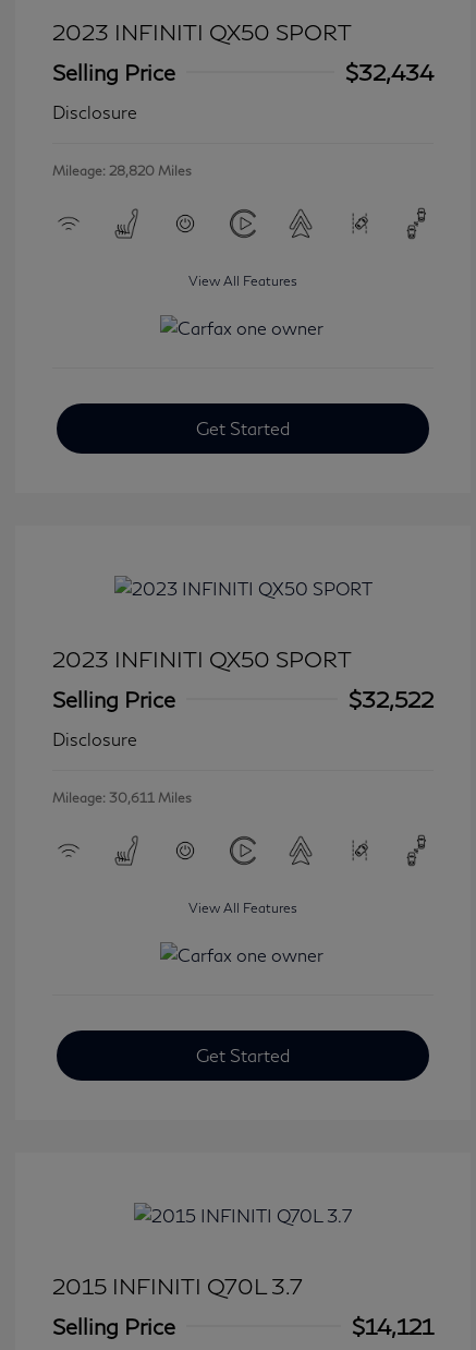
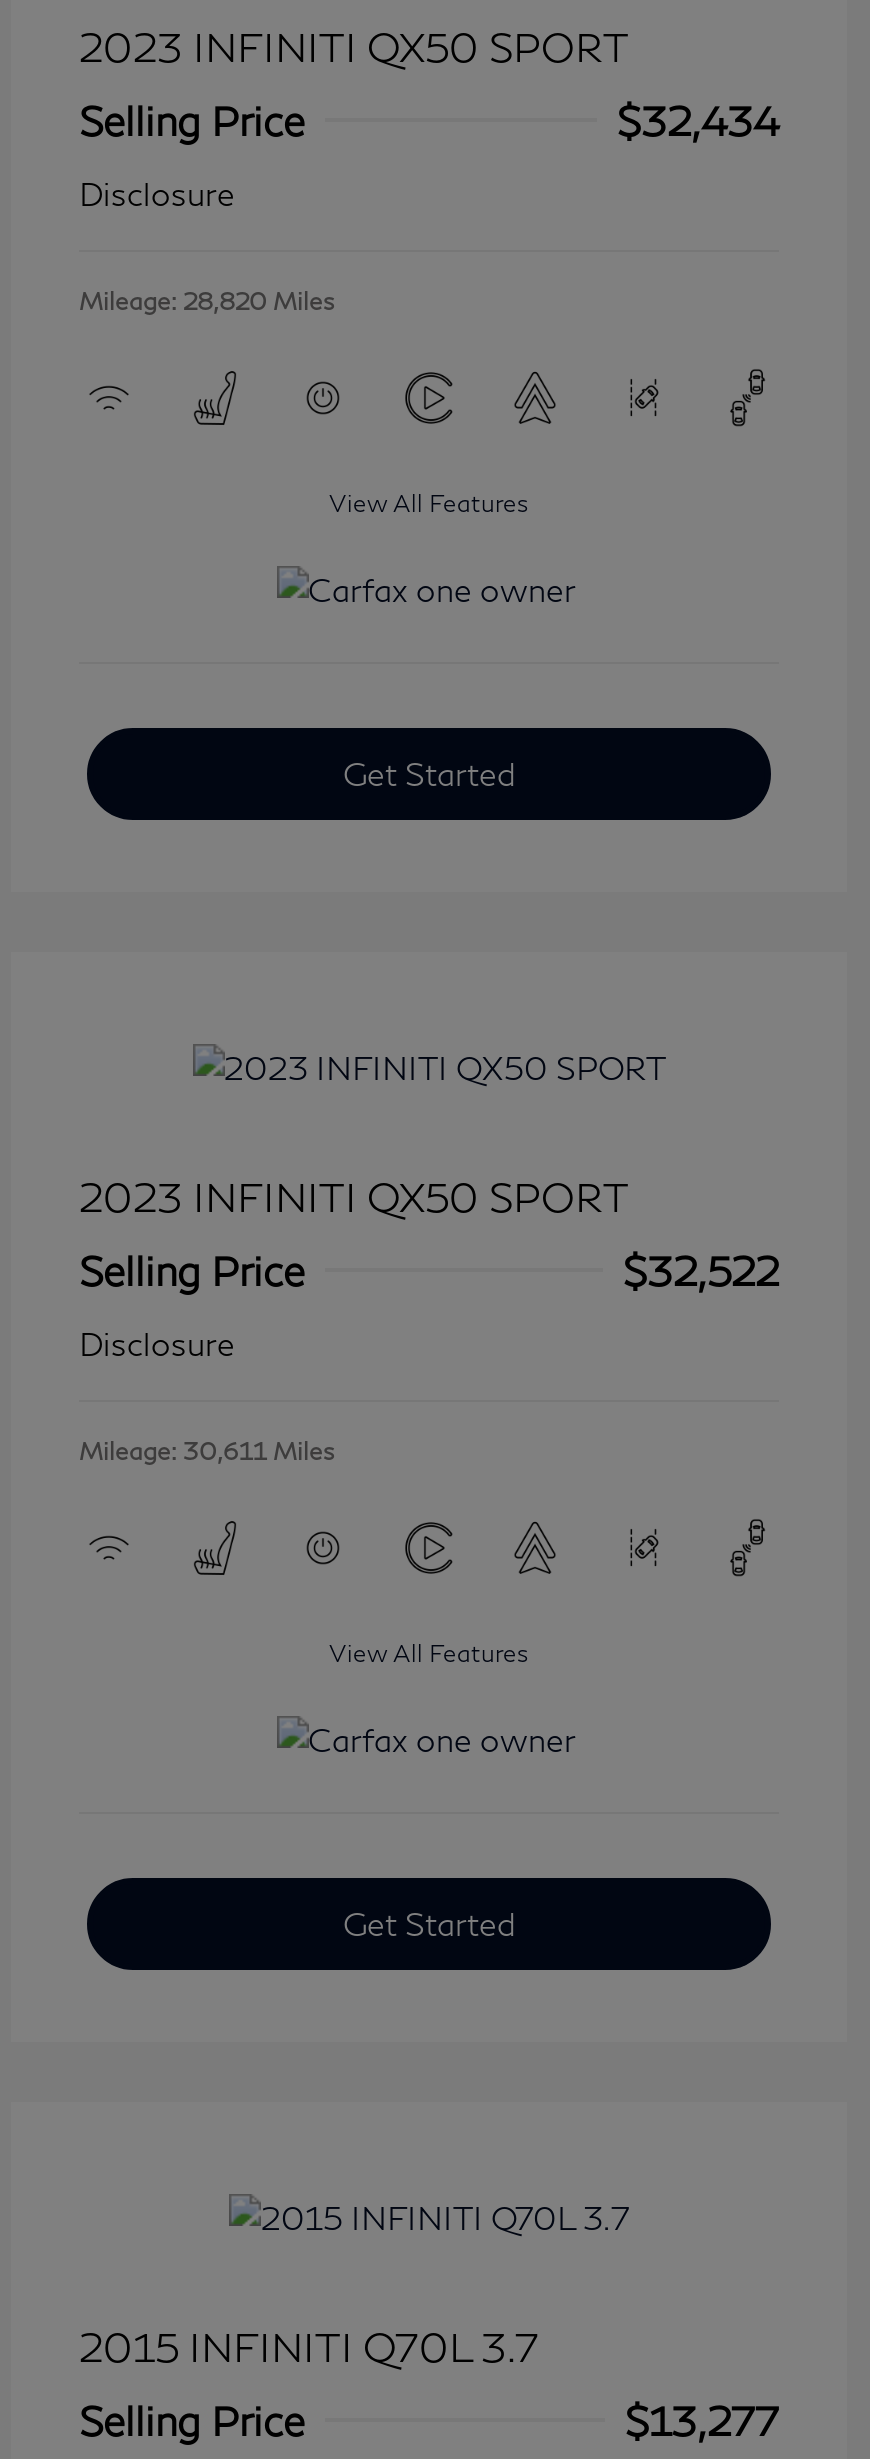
- $14,121
+ $13,277
